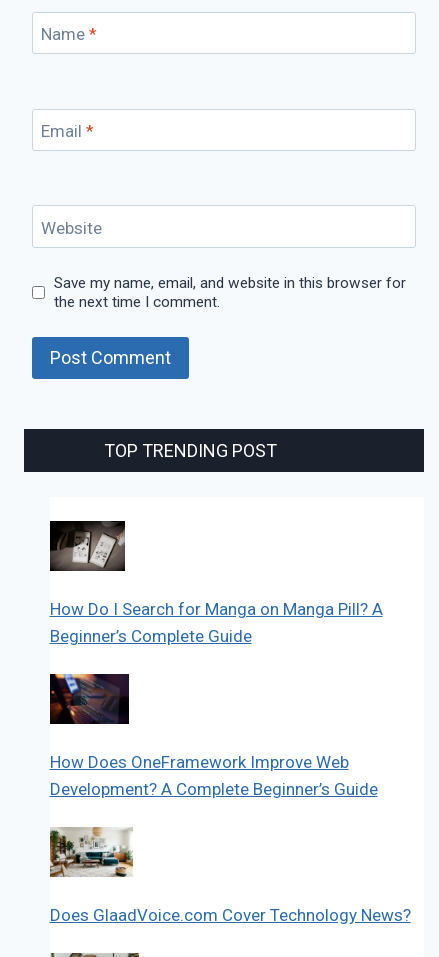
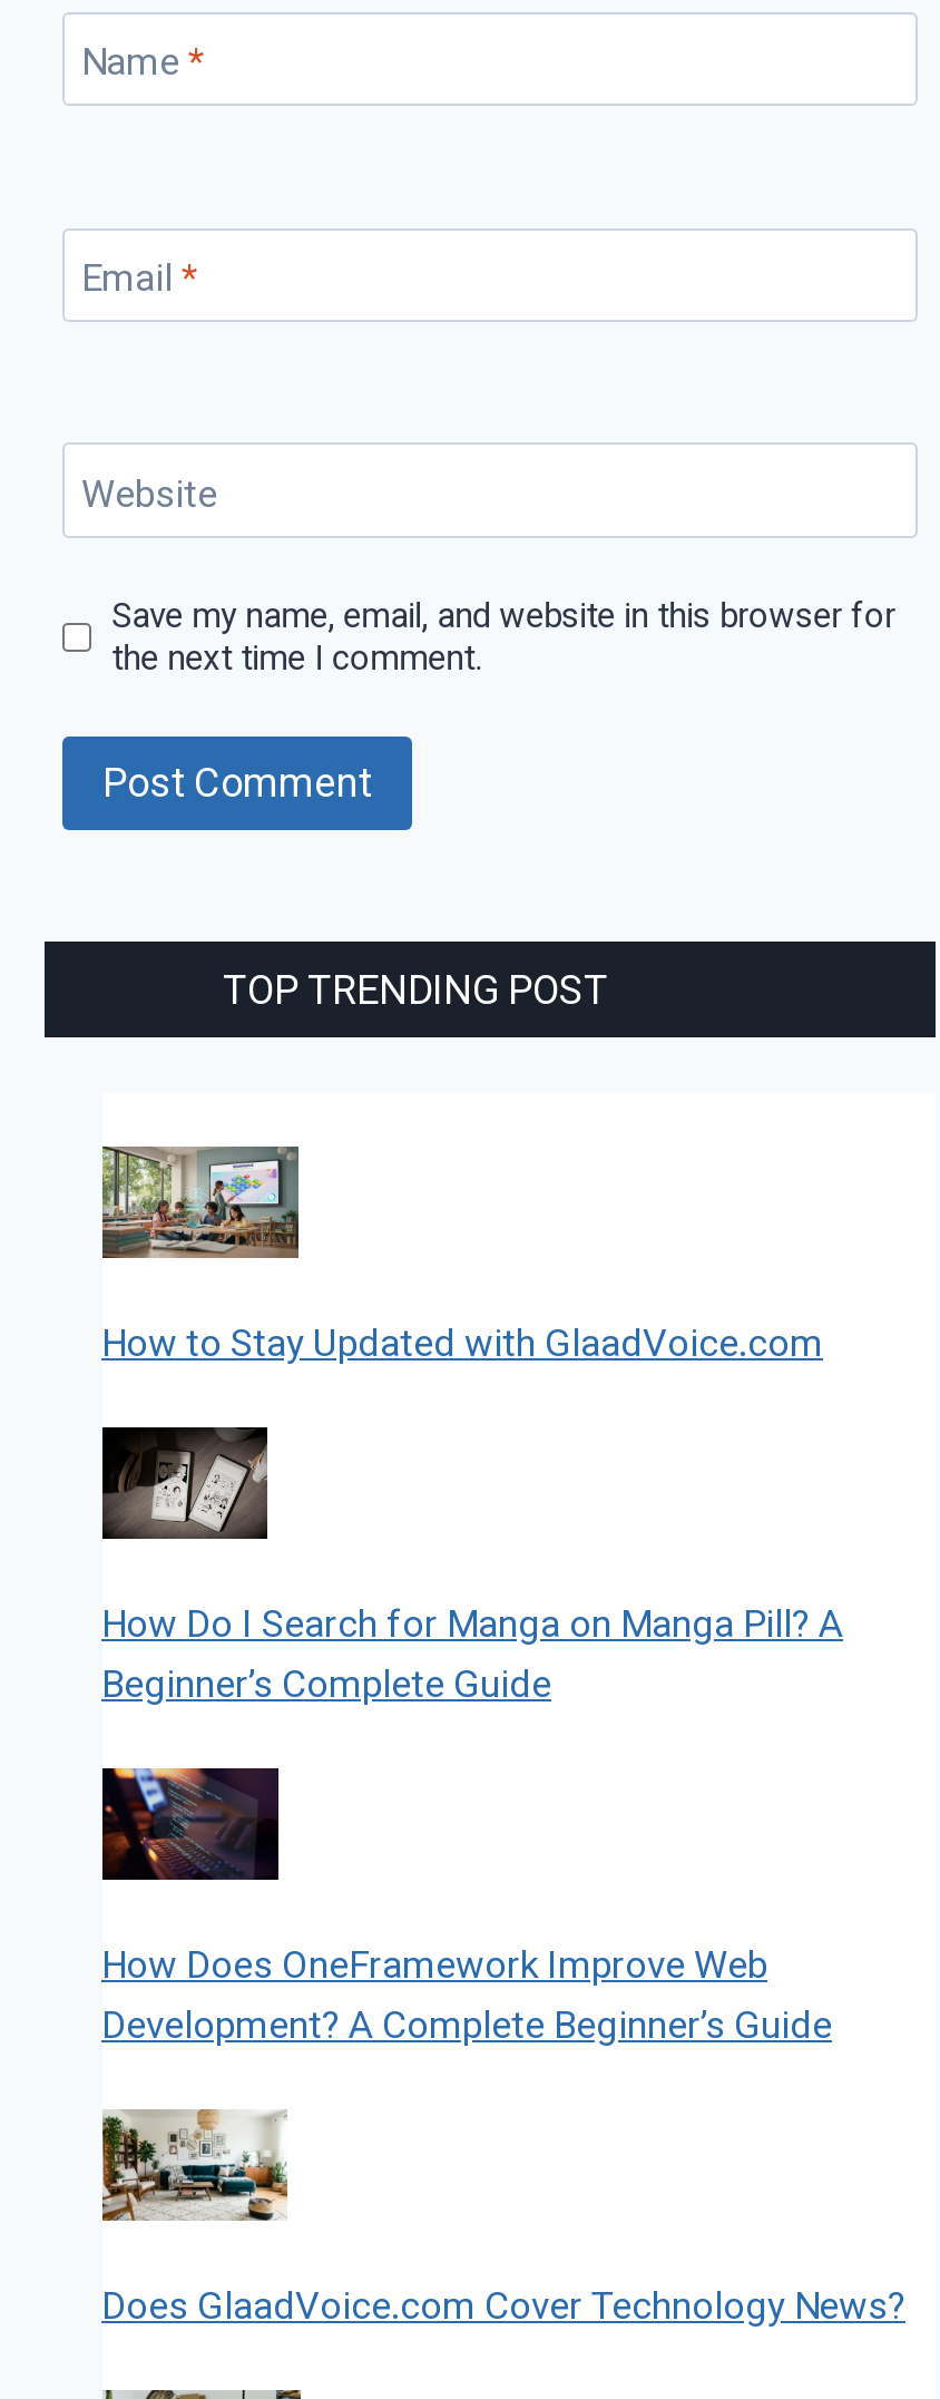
+ [image]
+ How to Stay Updated with GlaadVoice.com
